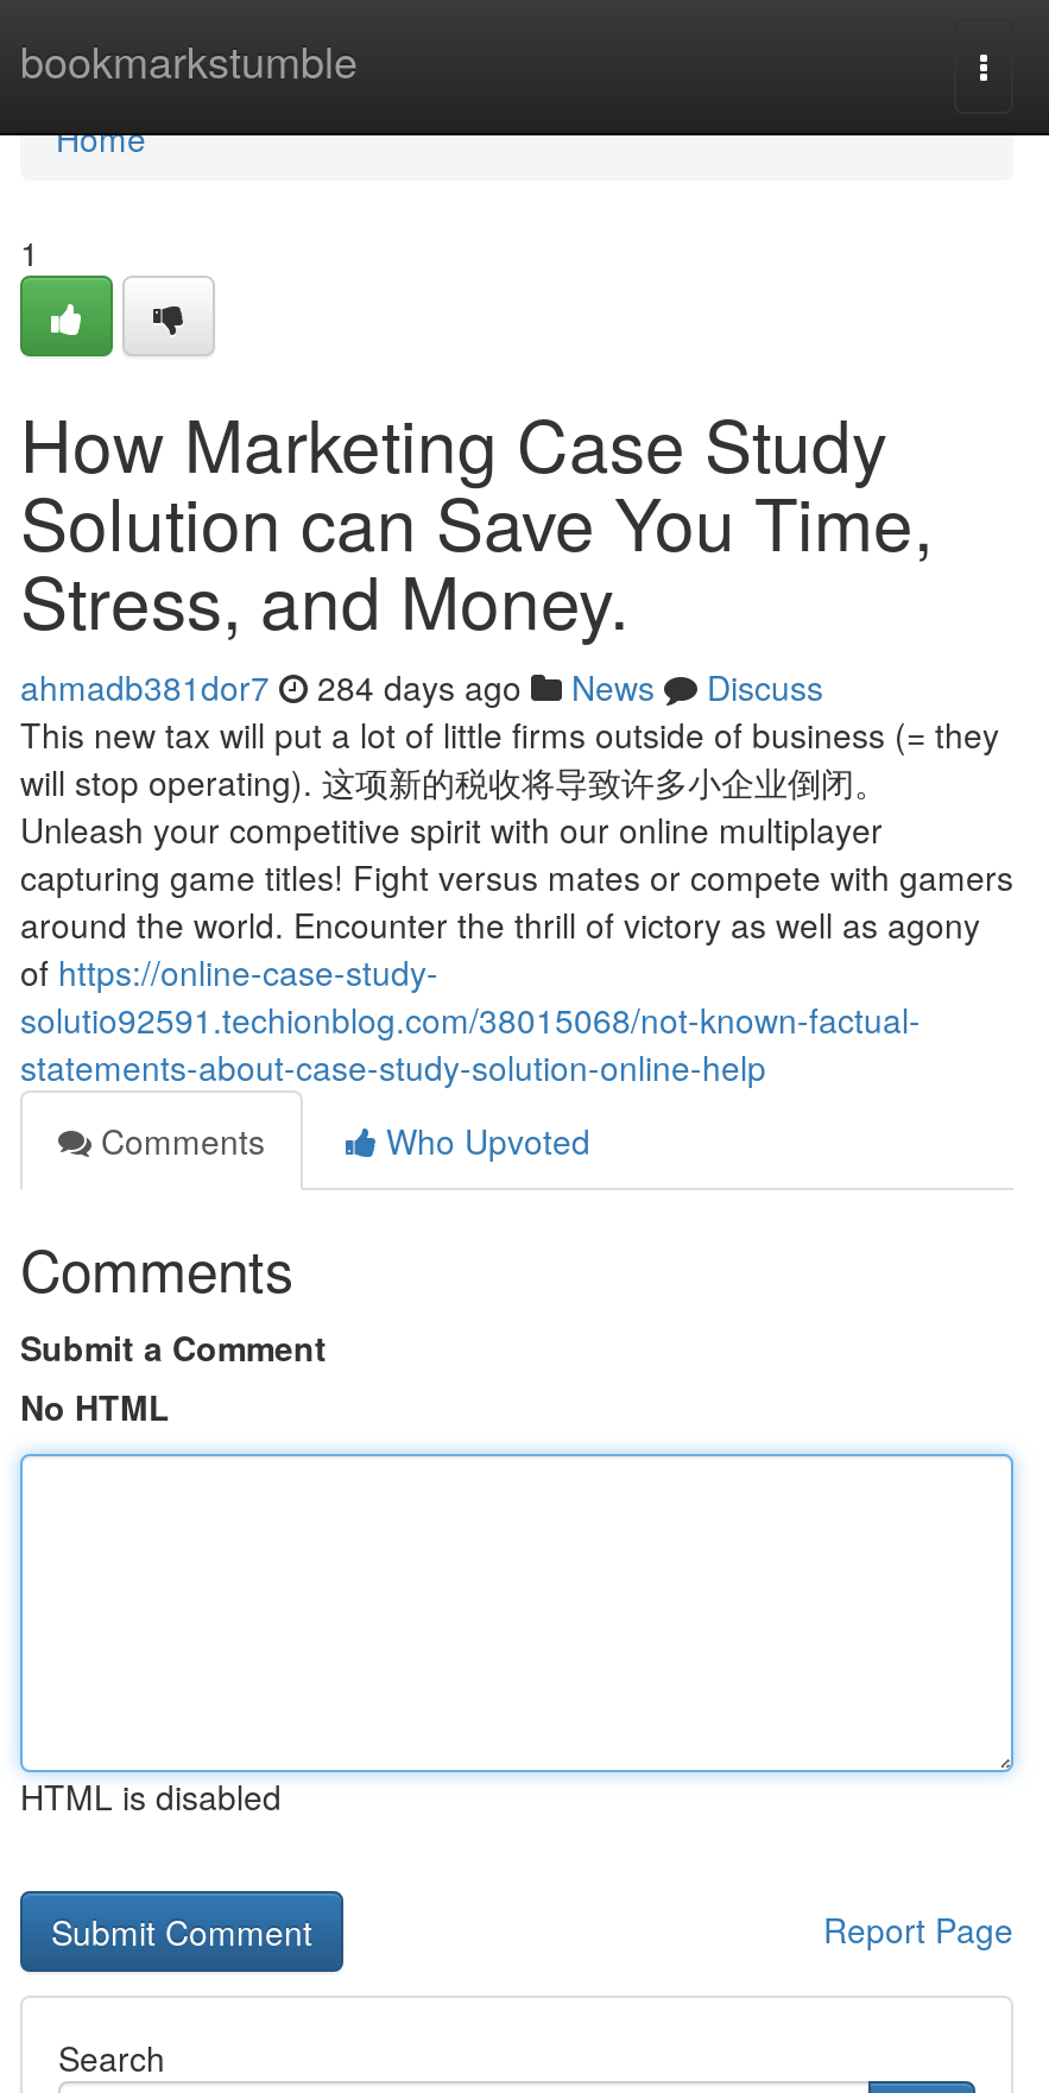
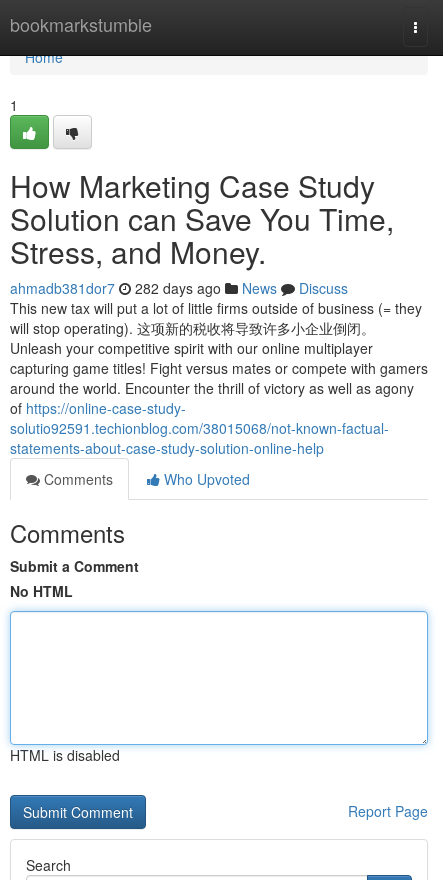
- ahmadb381dor7 284 days ago News Discuss
+ ahmadb381dor7 282 days ago News Discuss
